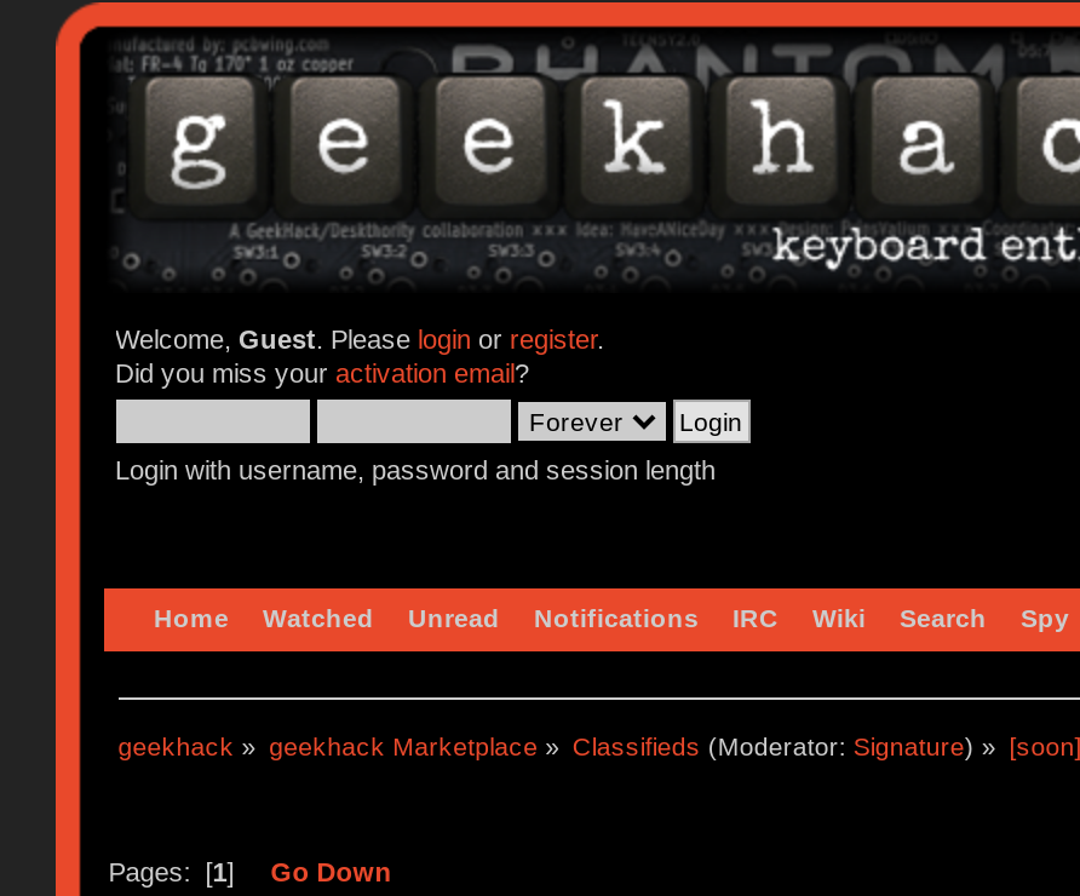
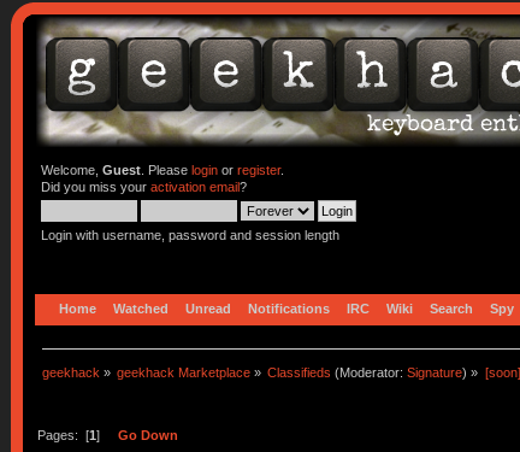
- [image]
+ [image]
